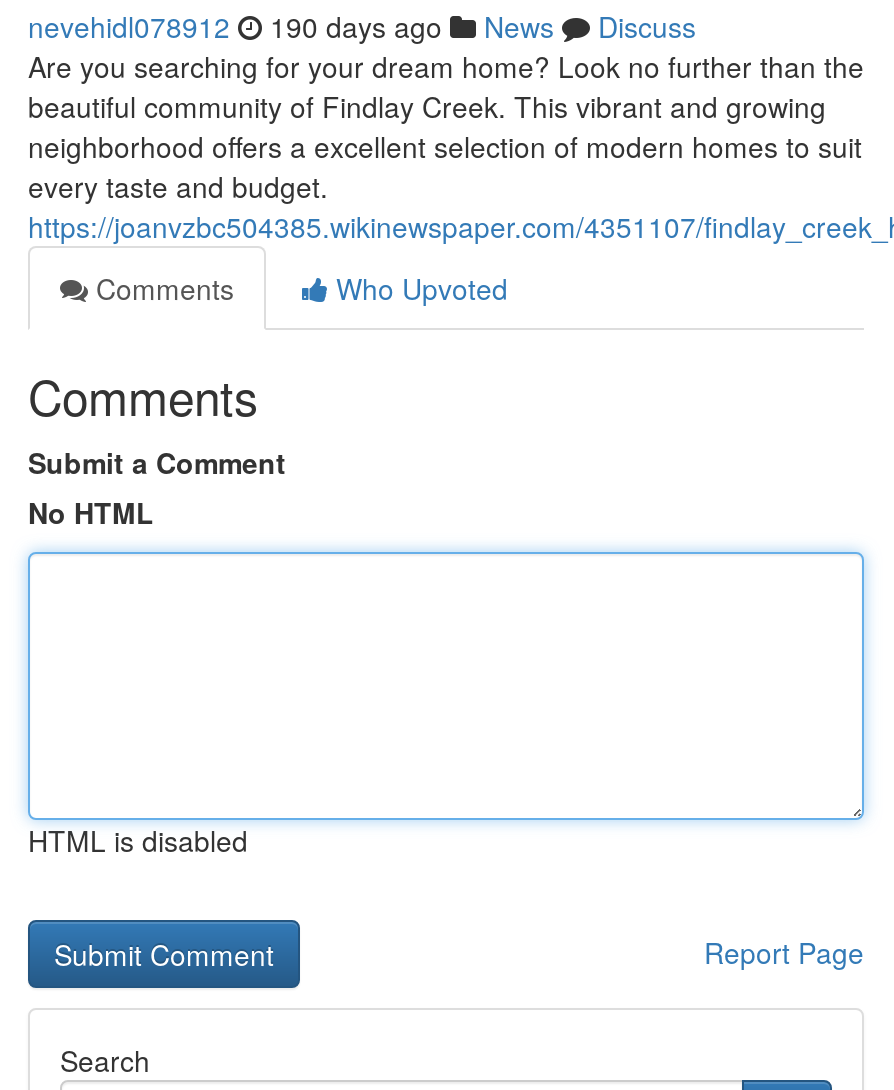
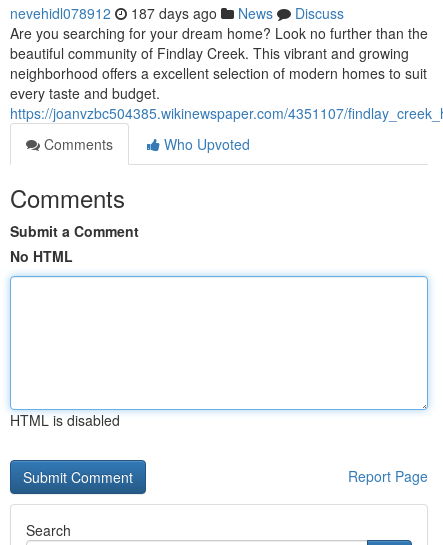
- nevehidl078912 190 days ago News Discuss
+ nevehidl078912 187 days ago News Discuss
